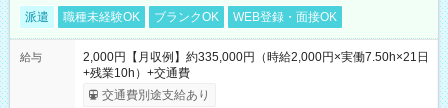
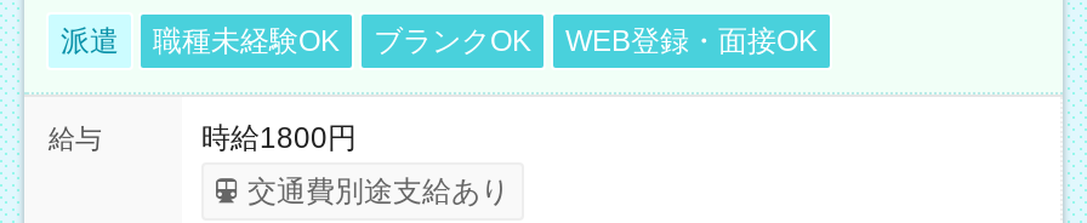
- 2,000円【月収例】約335,000円（時給2,000円×実働7.50h×21日
- +残業10h）+交通費
+ 時給1800円
